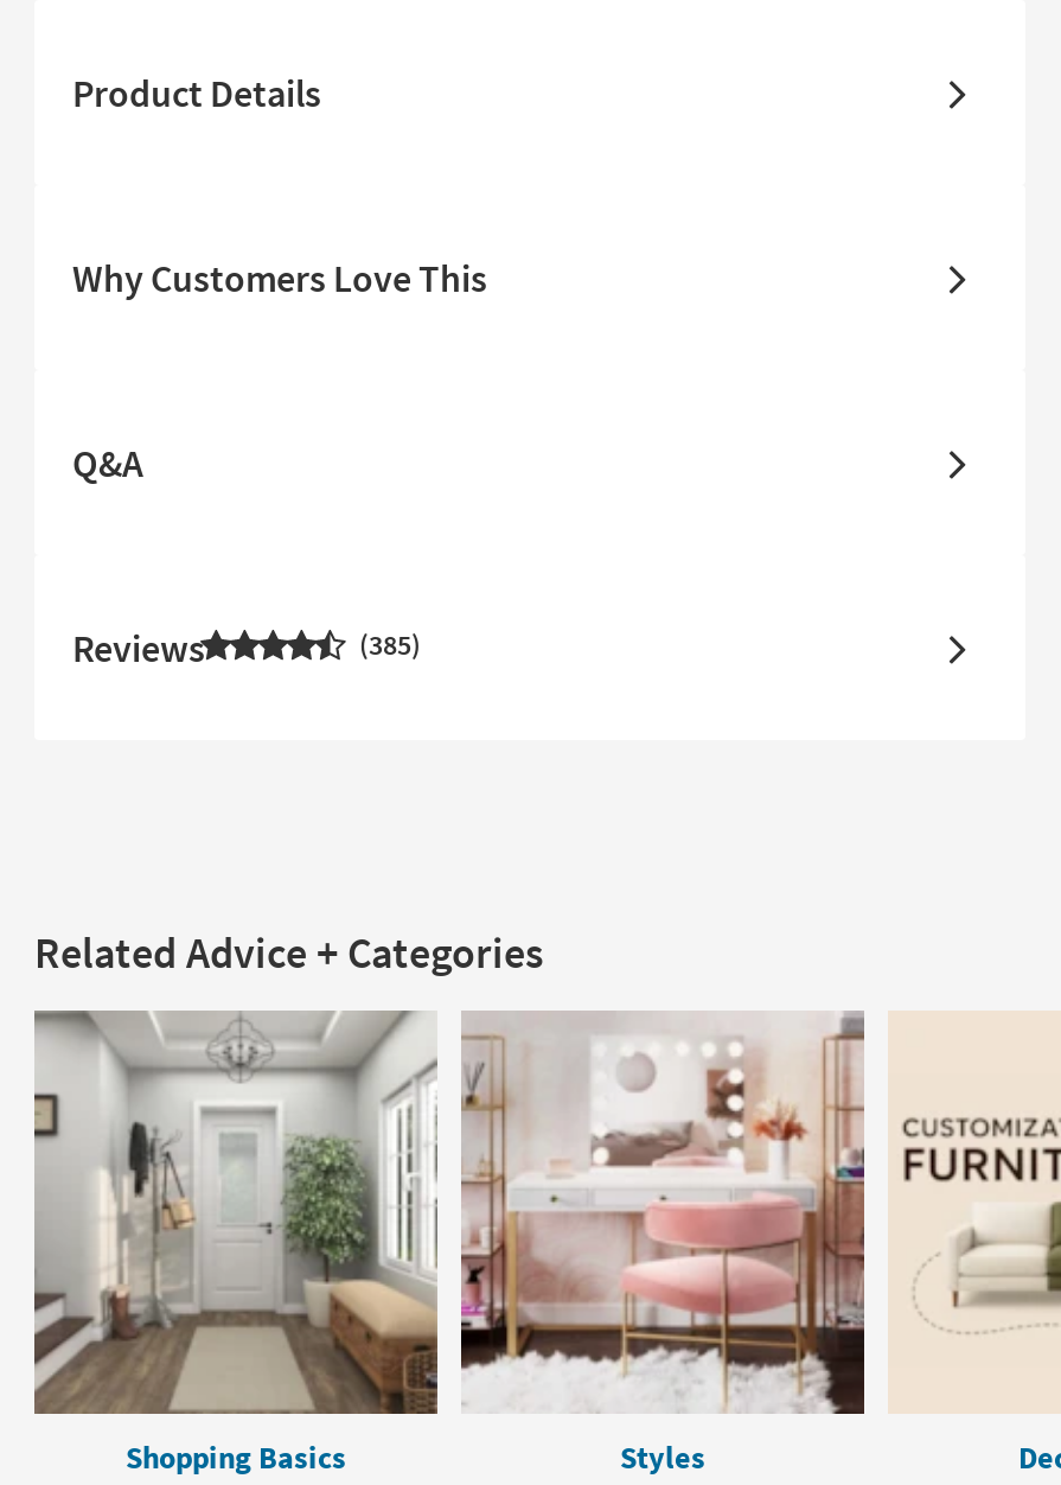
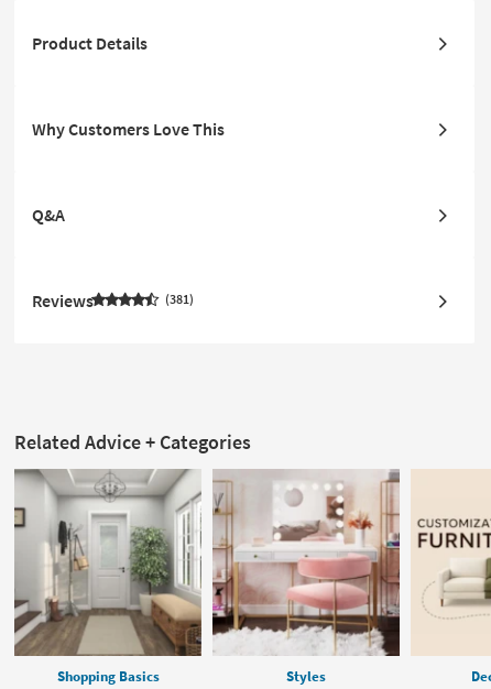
- 385
+ 381
